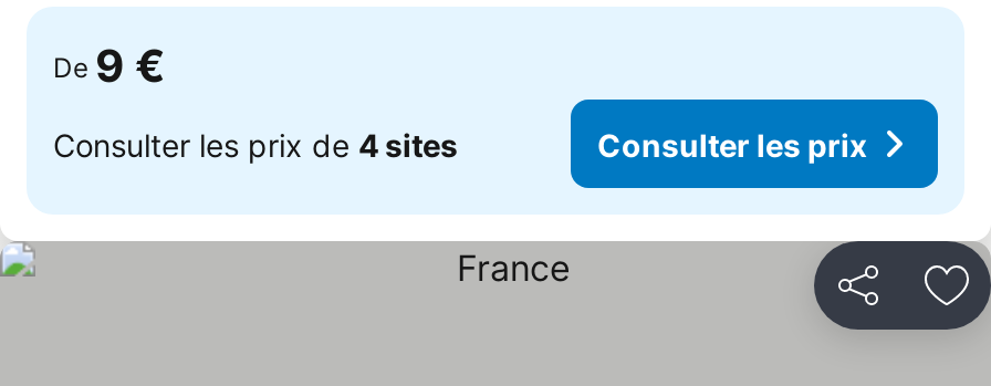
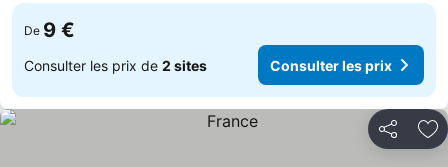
- Consulter les prix de 4 sites
+ Consulter les prix de 2 sites
